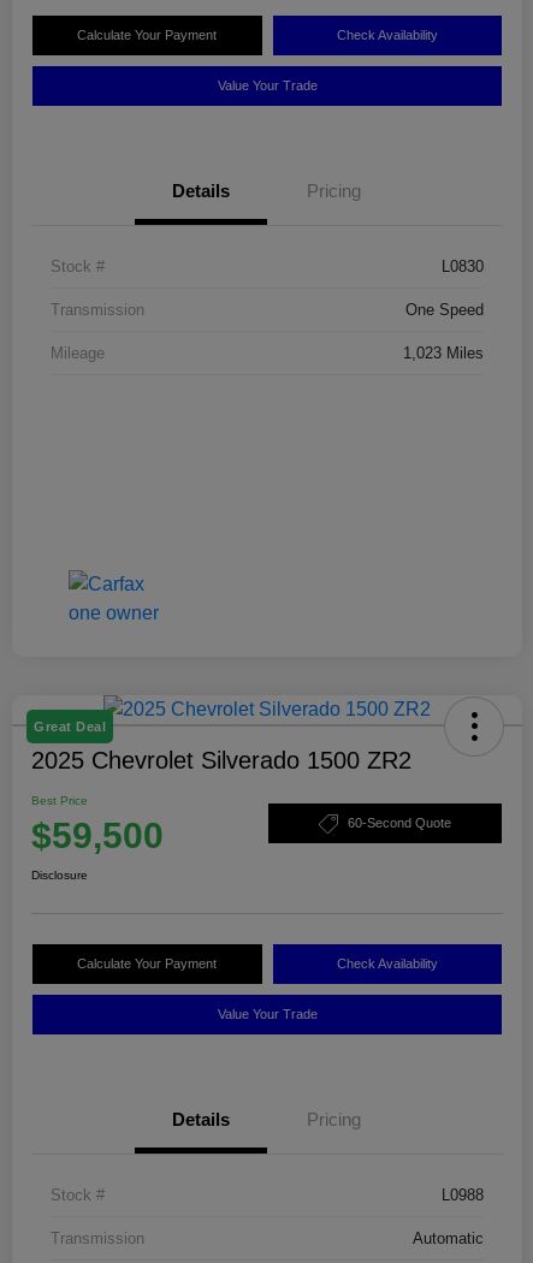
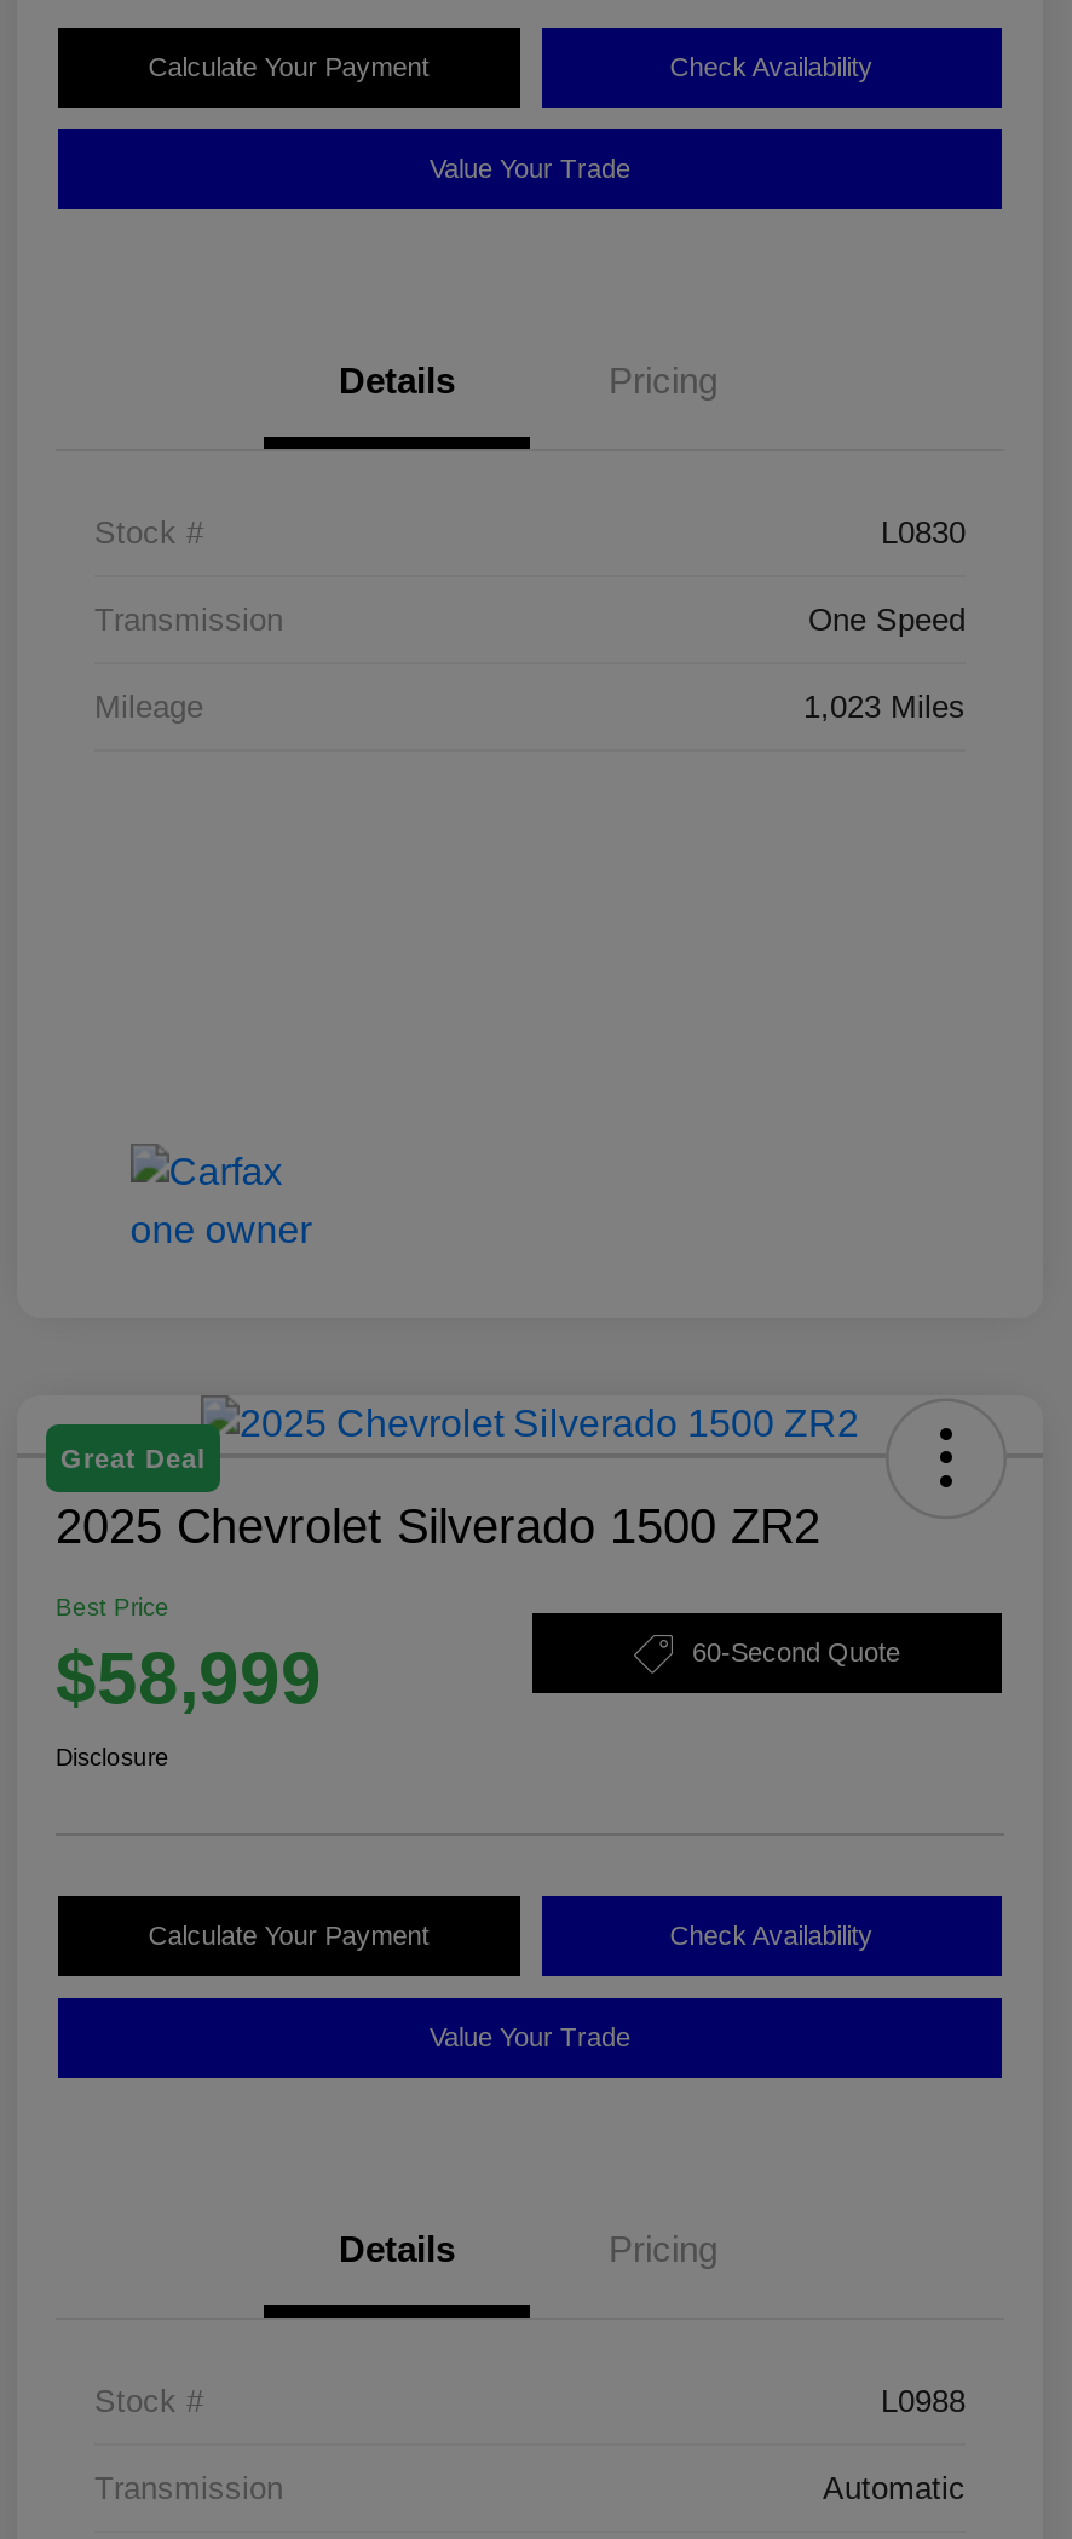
- $59,500
+ $58,999
